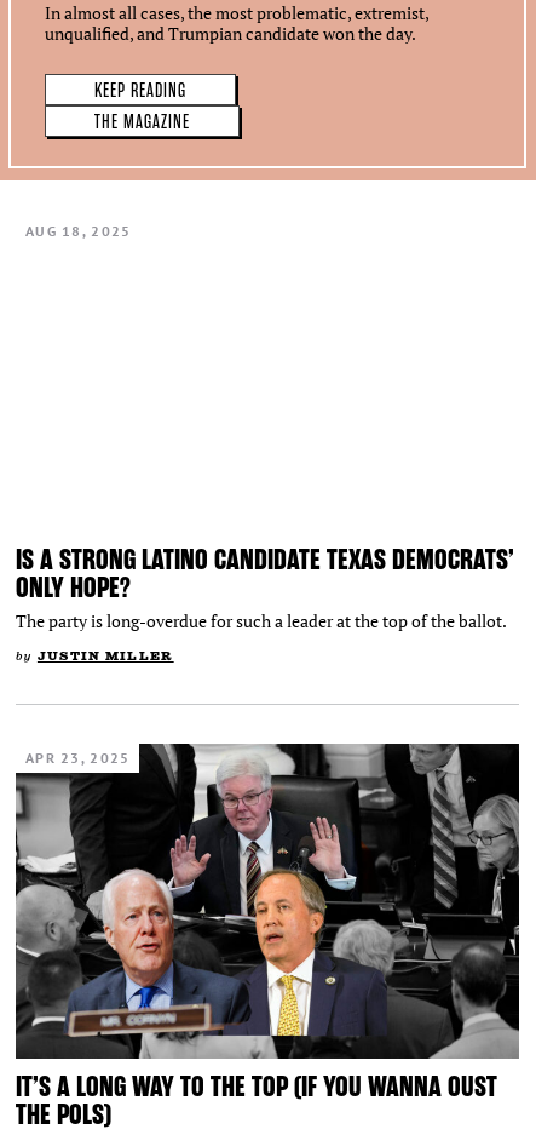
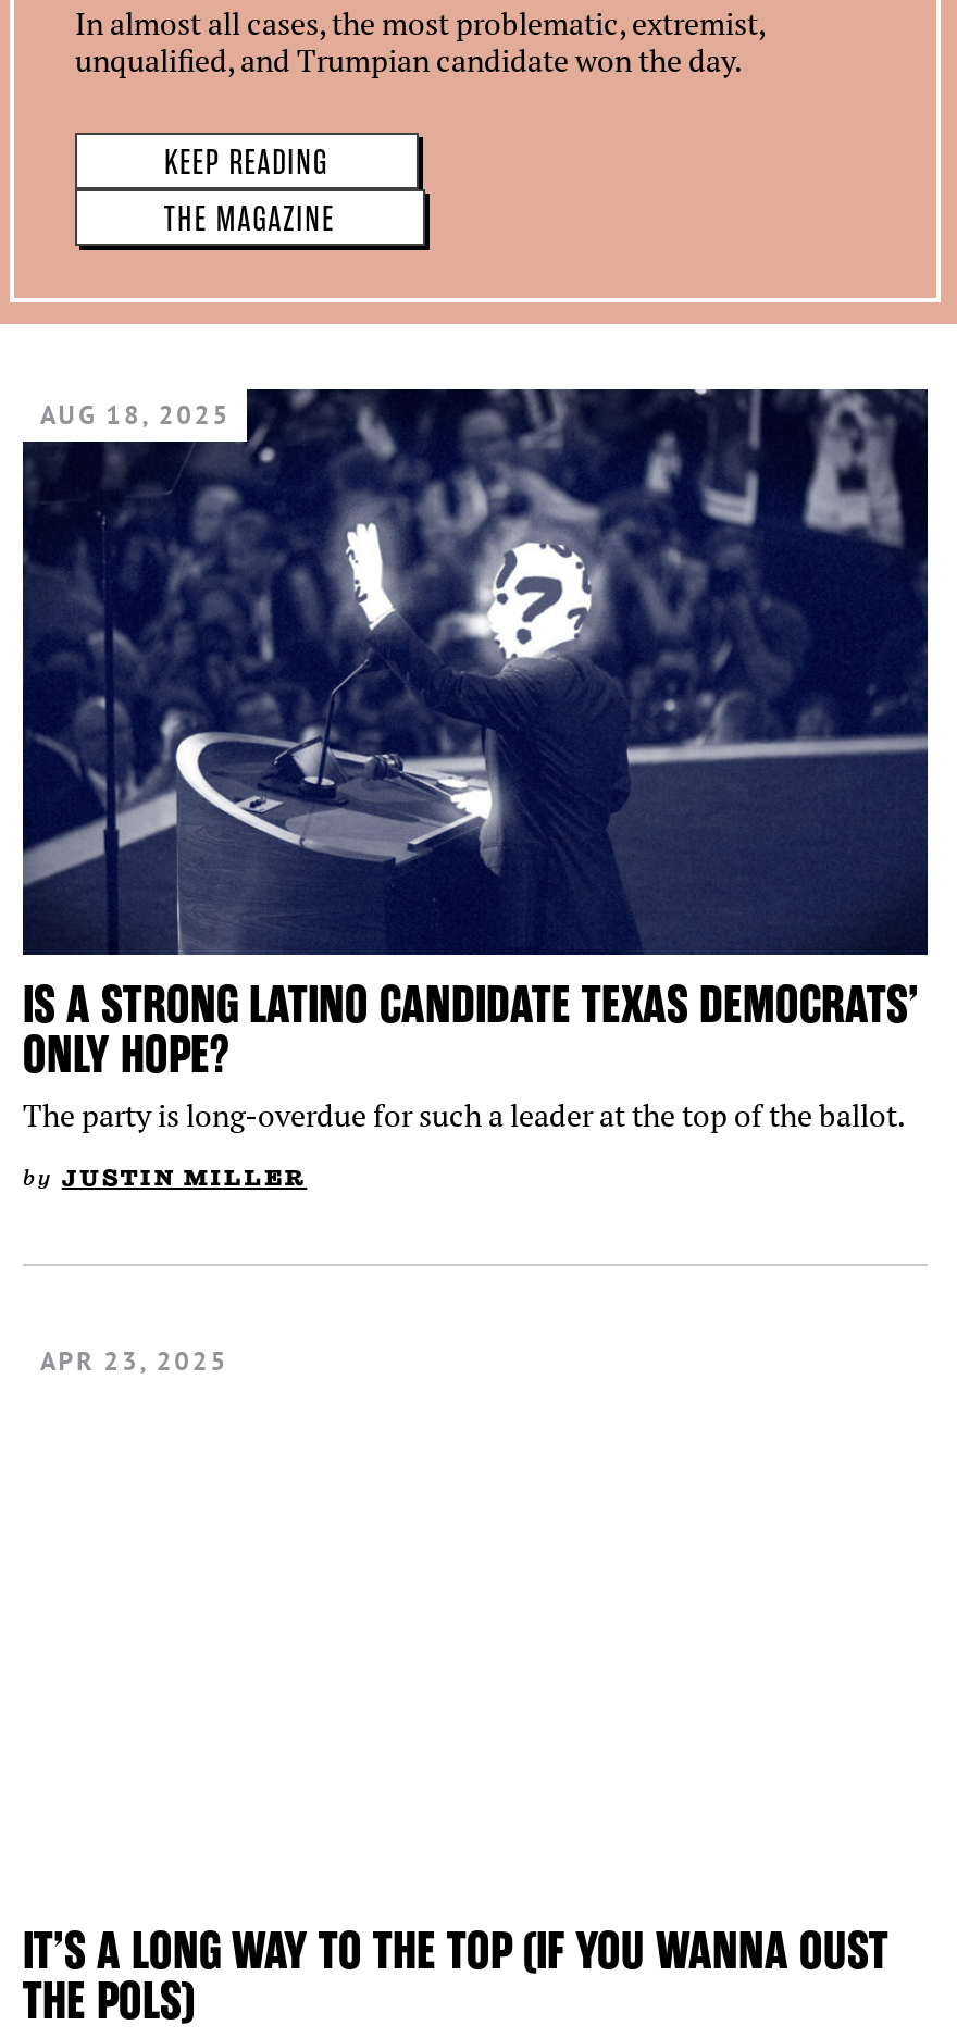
+ [image]

- [image]
